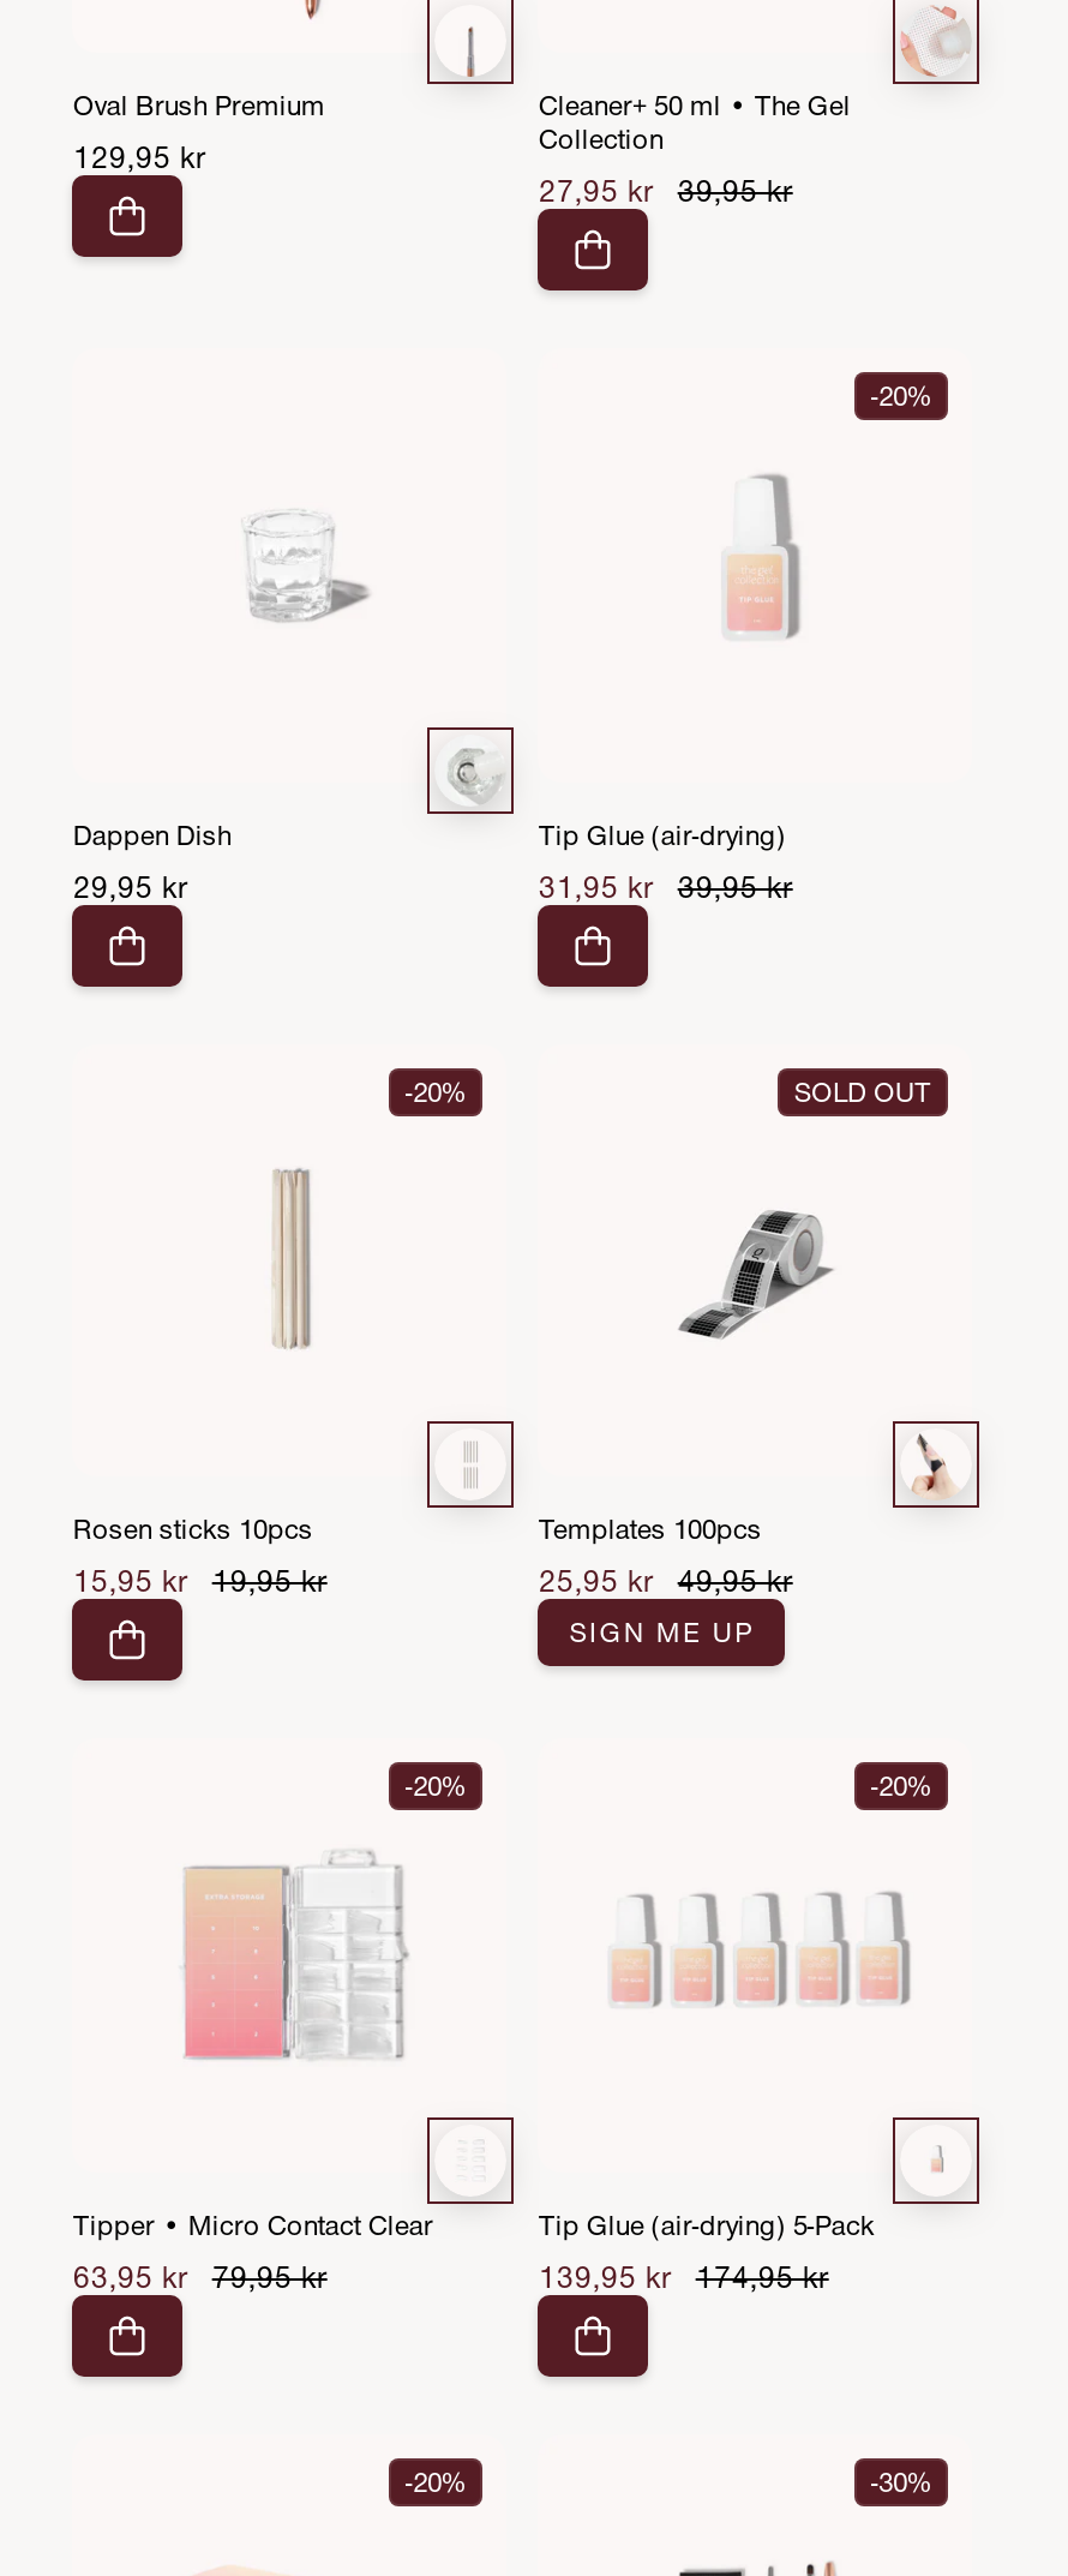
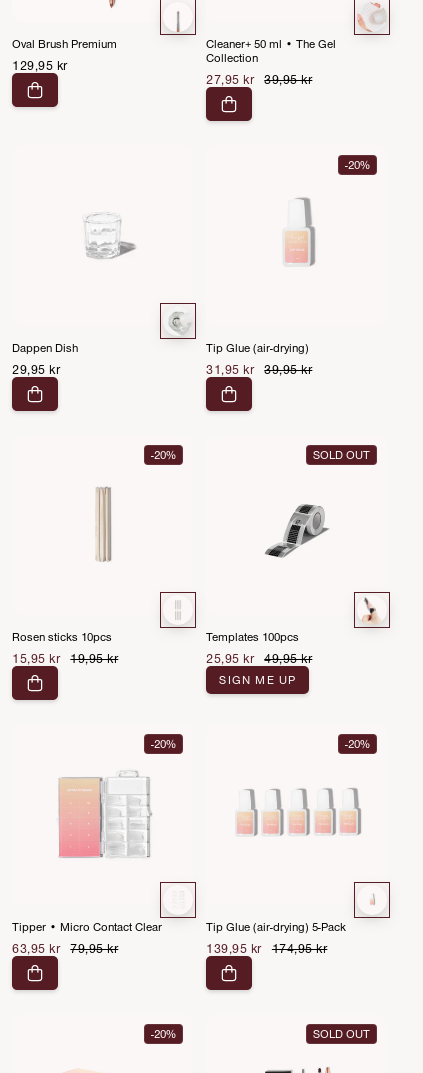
- -30%
+ SOLD OUT
